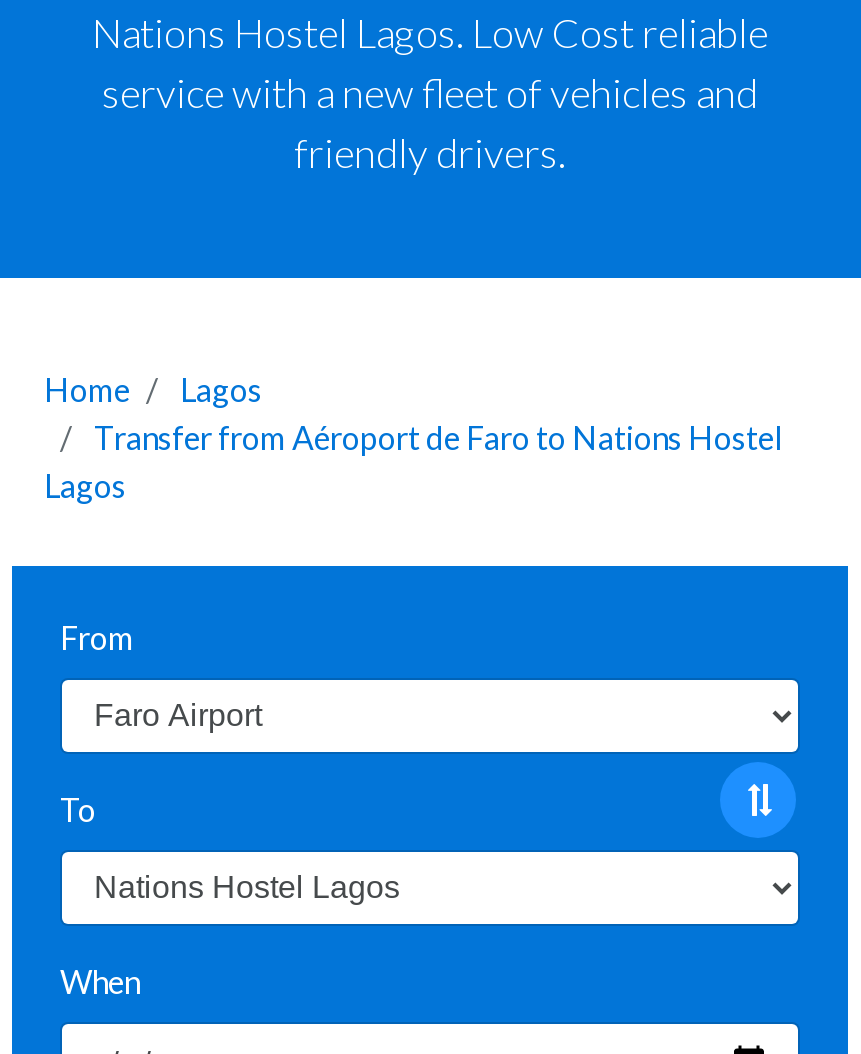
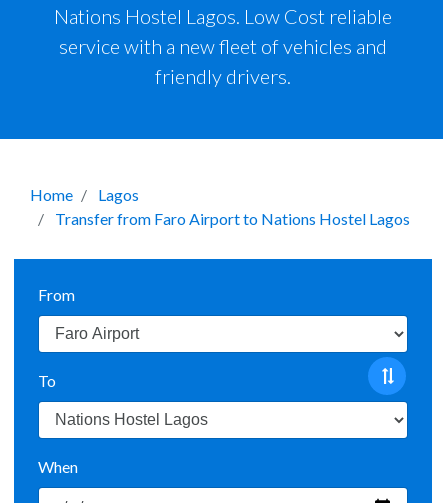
- Transfer from Aéroport de Faro to Nations Hostel
- Lagos
+ Transfer from Faro Airport to Nations Hostel Lagos
